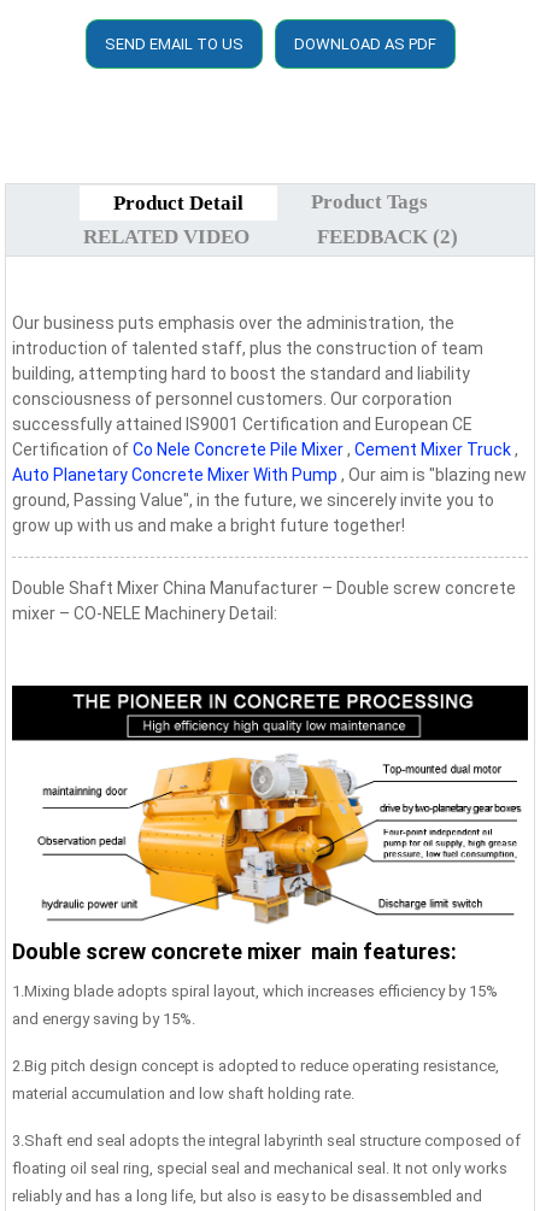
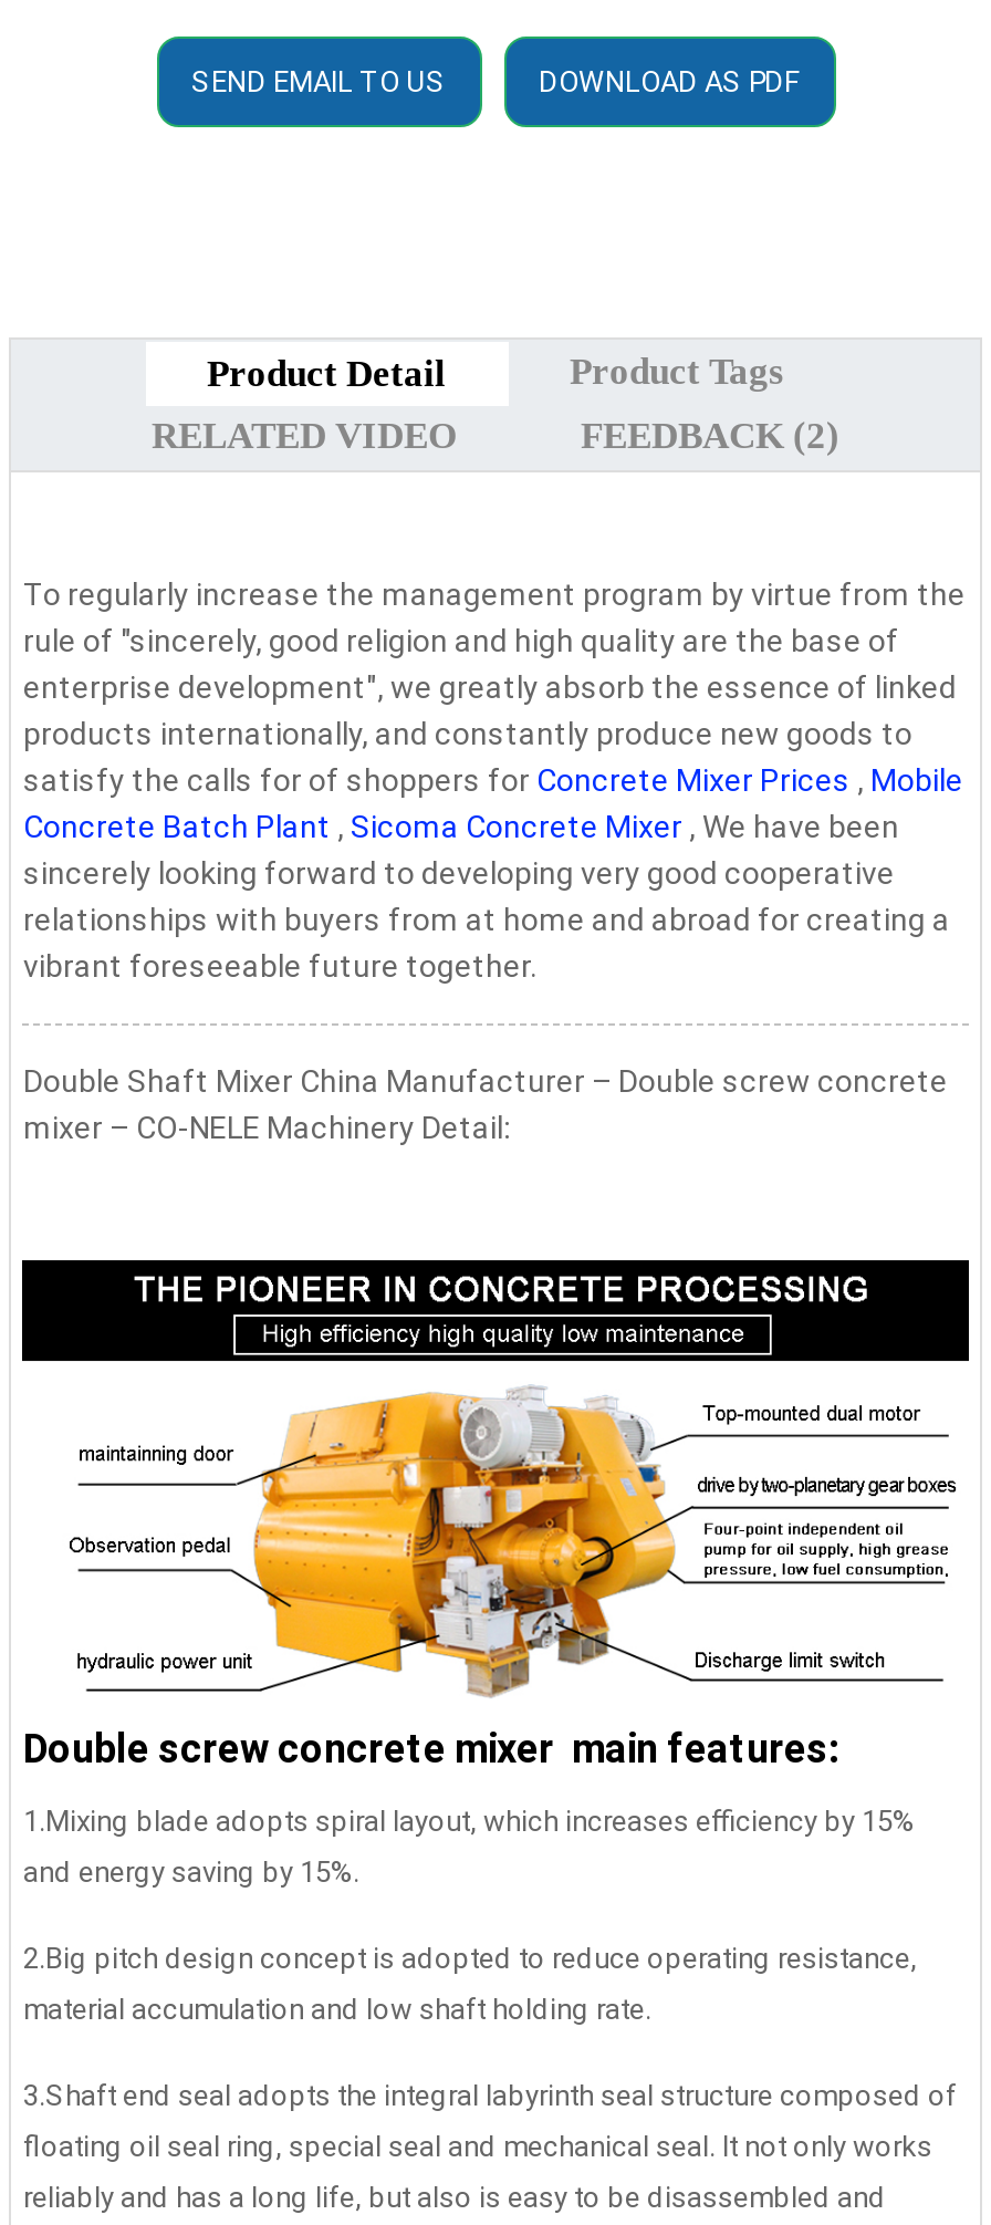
- Our business puts emphasis over the administration, the
- introduction of talented staff, plus the construction of team
- building, attempting hard to boost the standard and liability
- consciousness of personnel customers. Our corporation
- successfully attained IS9001 Certification and European CE
- Certification of Co Nele Concrete Pile Mixer, Cement Mixer Truck,
- Auto Planetary Concrete Mixer With Pump, Our aim is "blazing new
- ground, Passing Value", in the future, we sincerely invite you to
- grow up with us and make a bright future together!
+ To regularly increase the management program by virtue from the
+ rule of "sincerely, good religion and high quality are the base of
+ enterprise development", we greatly absorb the essence of linked
+ products internationally, and constantly produce new goods to
+ satisfy the calls for of shoppers for Concrete Mixer Prices, Mobile
+ Concrete Batch Plant, Sicoma Concrete Mixer, We have been
+ sincerely looking forward to developing very good cooperative
+ relationships with buyers from at home and abroad for creating a
+ vibrant foreseeable future together.
